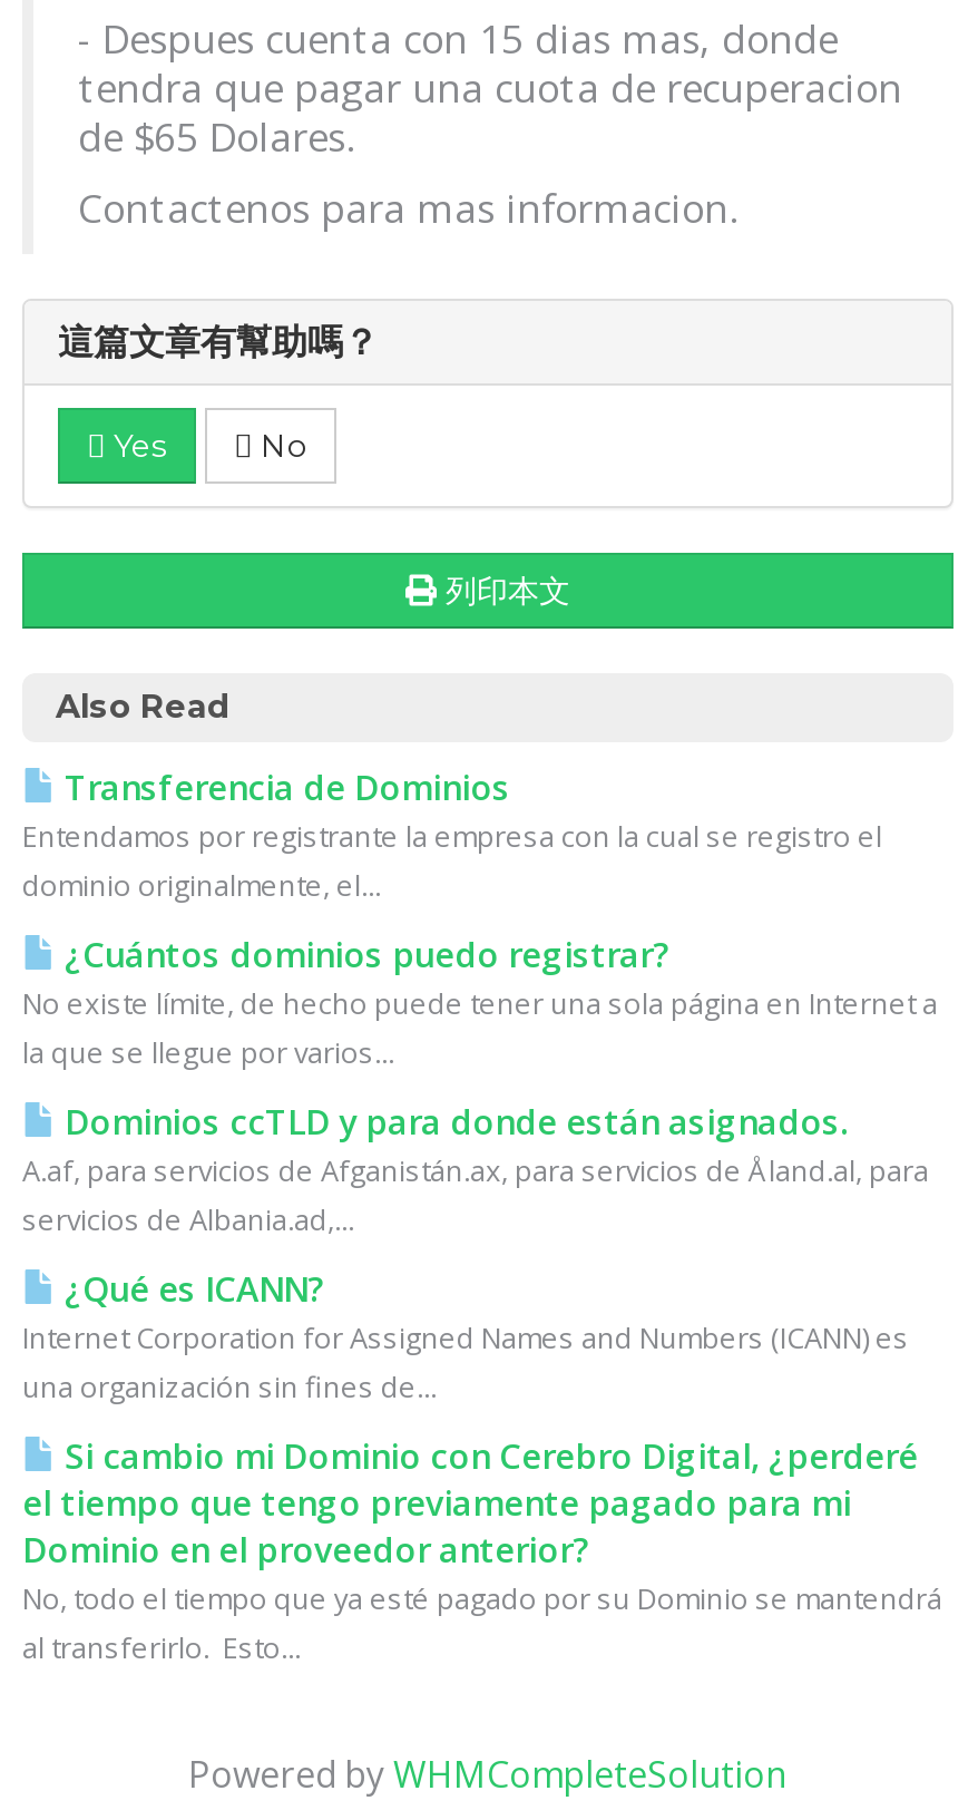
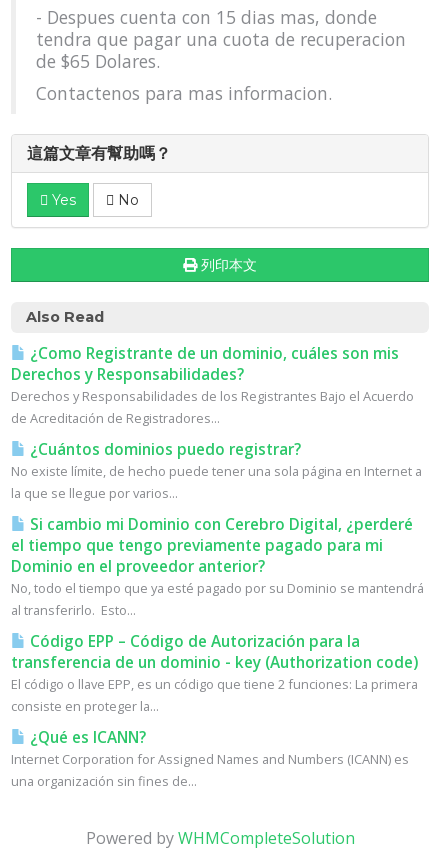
- Transferencia de Dominios
- Entendamos por registrante la empresa con la cual se registro el
- dominio originalmente, el...
+ ¿Como Registrante de un dominio, cuáles son mis
+ Derechos y Responsabilidades?
+ Derechos y Responsabilidades de los Registrantes Bajo el Acuerdo
+ de Acreditación de Registradores...

- Dominios ccTLD y para donde están asignados.
- A.af, para servicios de Afganistán.ax, para servicios de Åland.al, para
- servicios de Albania.ad,...

moved down: ¿Qué es ICANN? | Internet Corporation for Assigned Names and Numbers (ICANN) es | una organización sin fines de...

moved up: Si cambio mi Dominio con Cerebro Digital, ¿perderé | el tiempo que tengo previamente pagado para mi | Dominio en el proveedor anterior? | No, todo el tiempo que ya esté pagado por su Dominio se mantendrá | al transferirlo. Esto...

+ Código EPP – Código de Autorización para la
+ transferencia de un dominio - key (Authorization code)
+ El código o llave EPP, es un código que tiene 2 funciones: La primera
+ consiste en proteger la...
